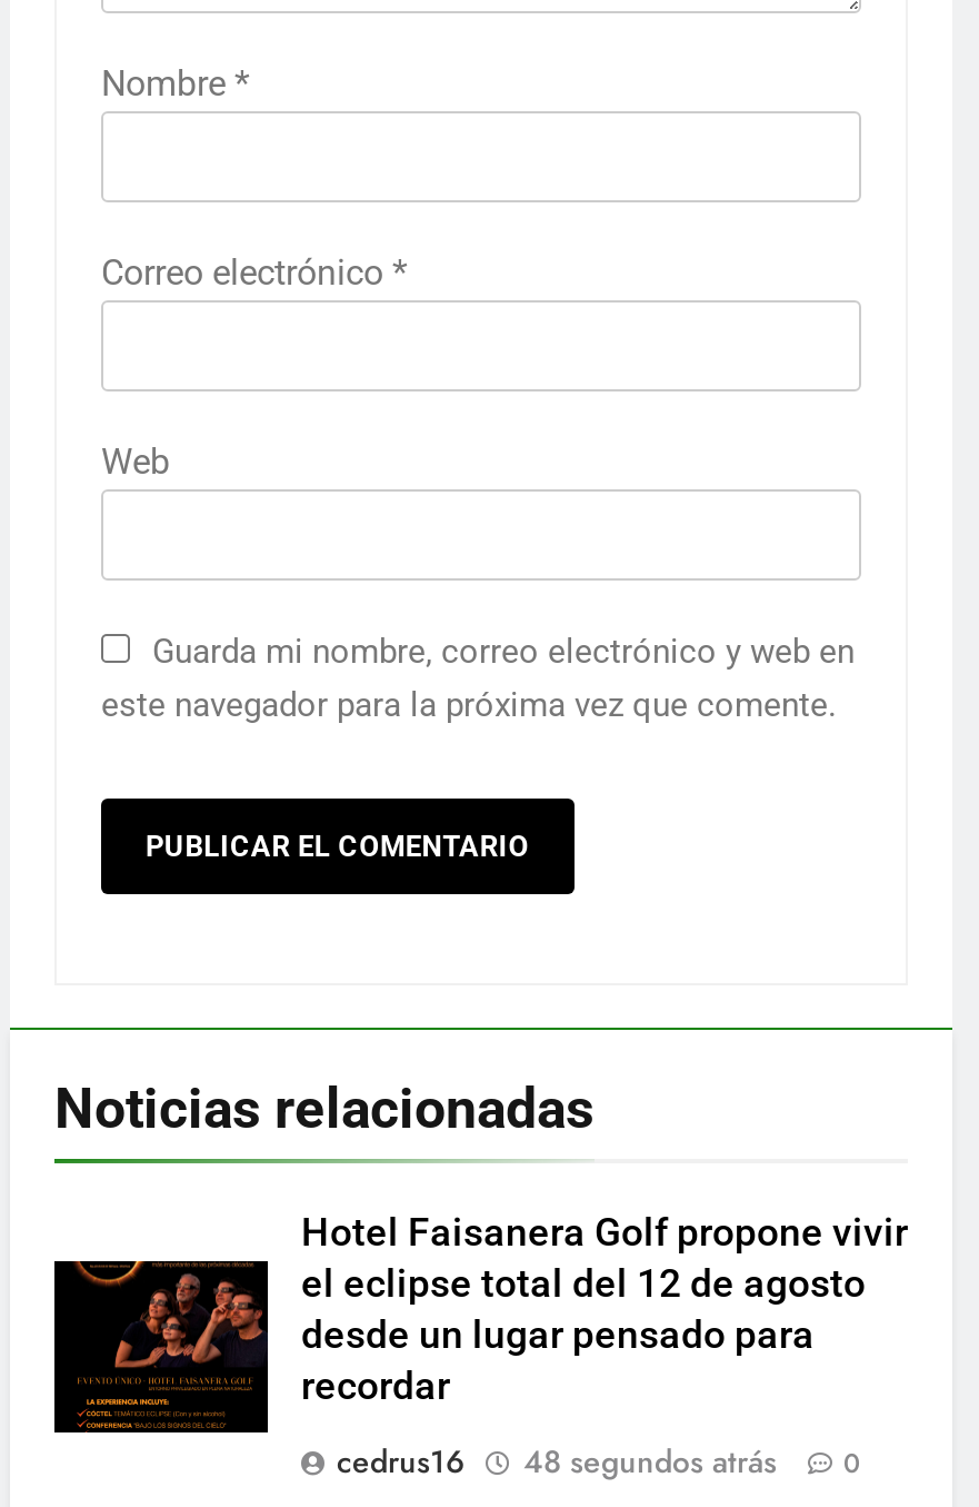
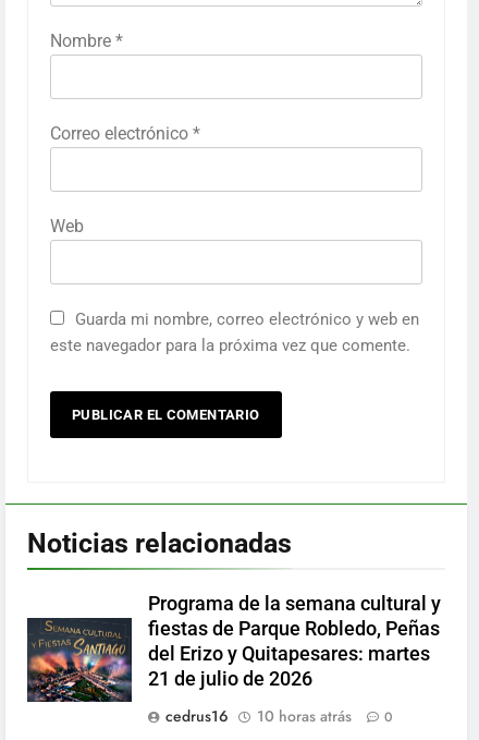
- [image]
- Hotel Faisanera Golf propone vivir
- el eclipse total del 12 de agosto
- desde un lugar pensado para
- recordar
+ [image]
+ Programa de la semana cultural y
+ fiestas de Parque Robledo, Peñas
+ del Erizo y Quitapesares: martes
+ 21 de julio de 2026

- 48 segundos atrás
+ 10 horas atrás
